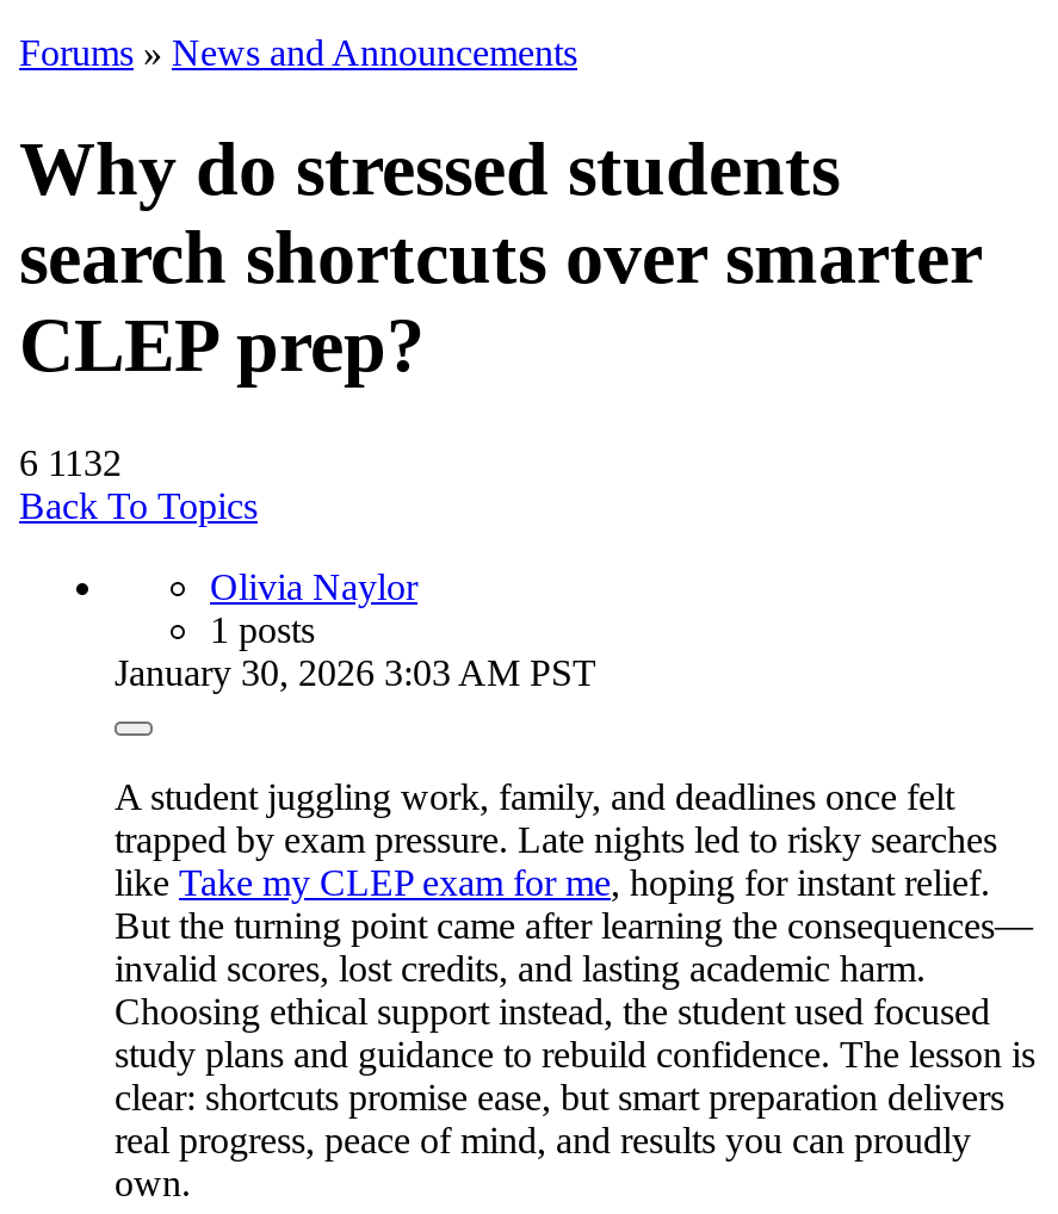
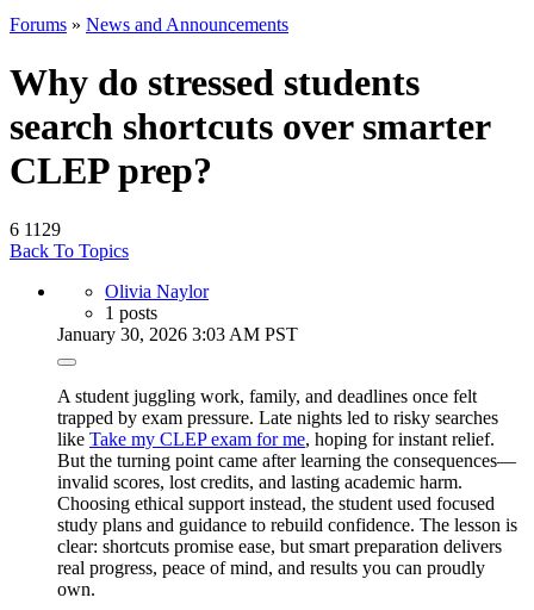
- 6 1132
+ 6 1129
